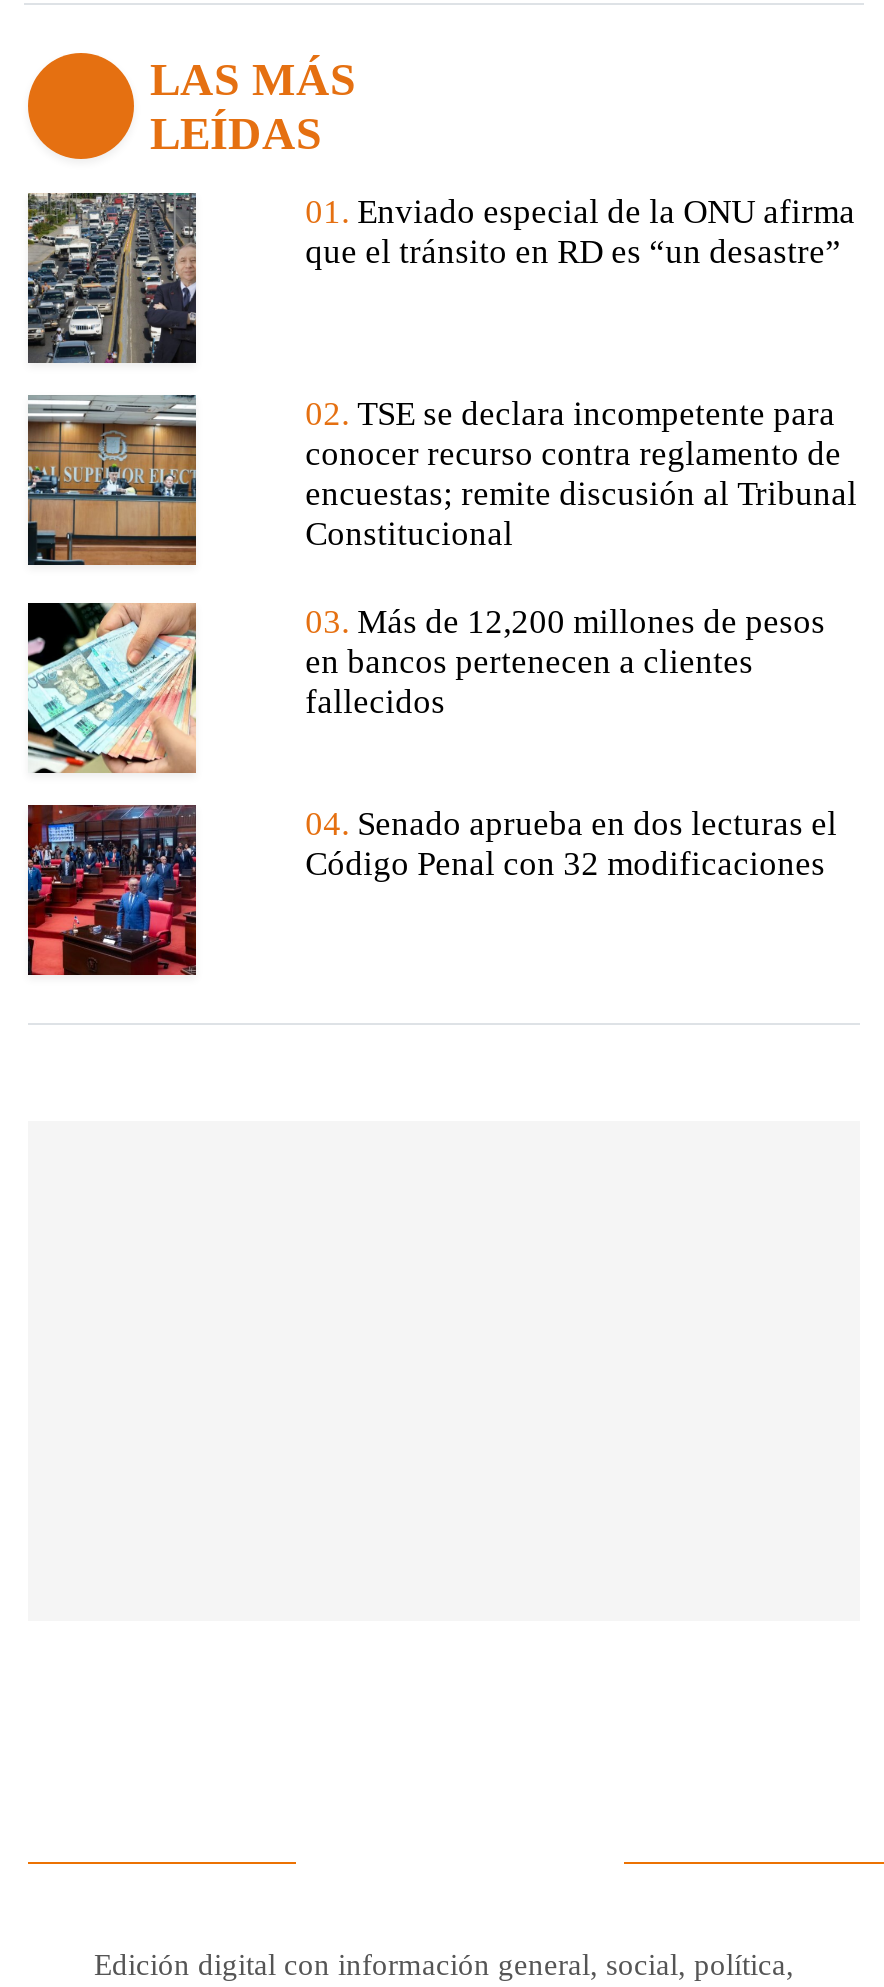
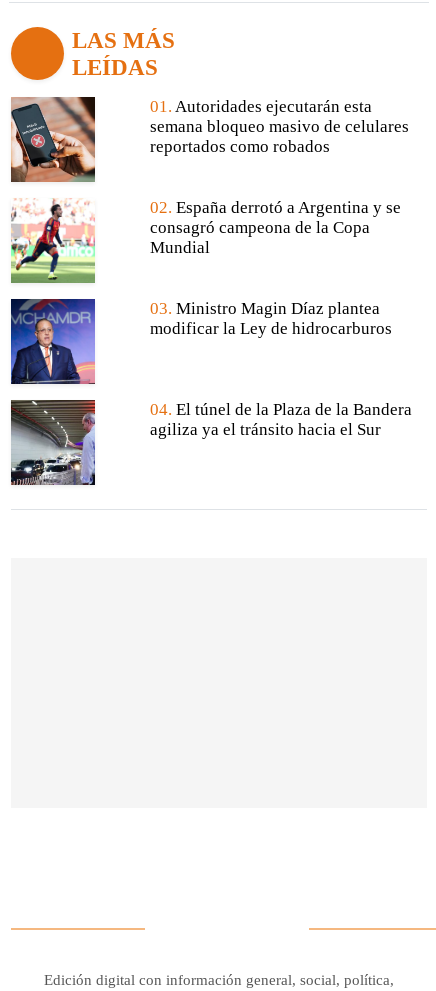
- [image]
+ [image]

- 01. Enviado especial de la ONU afirma
- que el tránsito en RD es “un desastre”
+ 01. Autoridades ejecutarán esta
+ semana bloqueo masivo de celulares
+ reportados como robados

- [image]
+ [image]

- 02. TSE se declara incompetente para
- conocer recurso contra reglamento de
- encuestas; remite discusión al Tribunal
- Constitucional
+ 02. España derrotó a Argentina y se
+ consagró campeona de la Copa
+ Mundial

- [image]
+ [image]

- 03. Más de 12,200 millones de pesos
- en bancos pertenecen a clientes
- fallecidos
+ 03. Ministro Magin Díaz plantea
+ modificar la Ley de hidrocarburos

- [image]
+ [image]

- 04. Senado aprueba en dos lecturas el
- Código Penal con 32 modificaciones
+ 04. El túnel de la Plaza de la Bandera
+ agiliza ya el tránsito hacia el Sur
